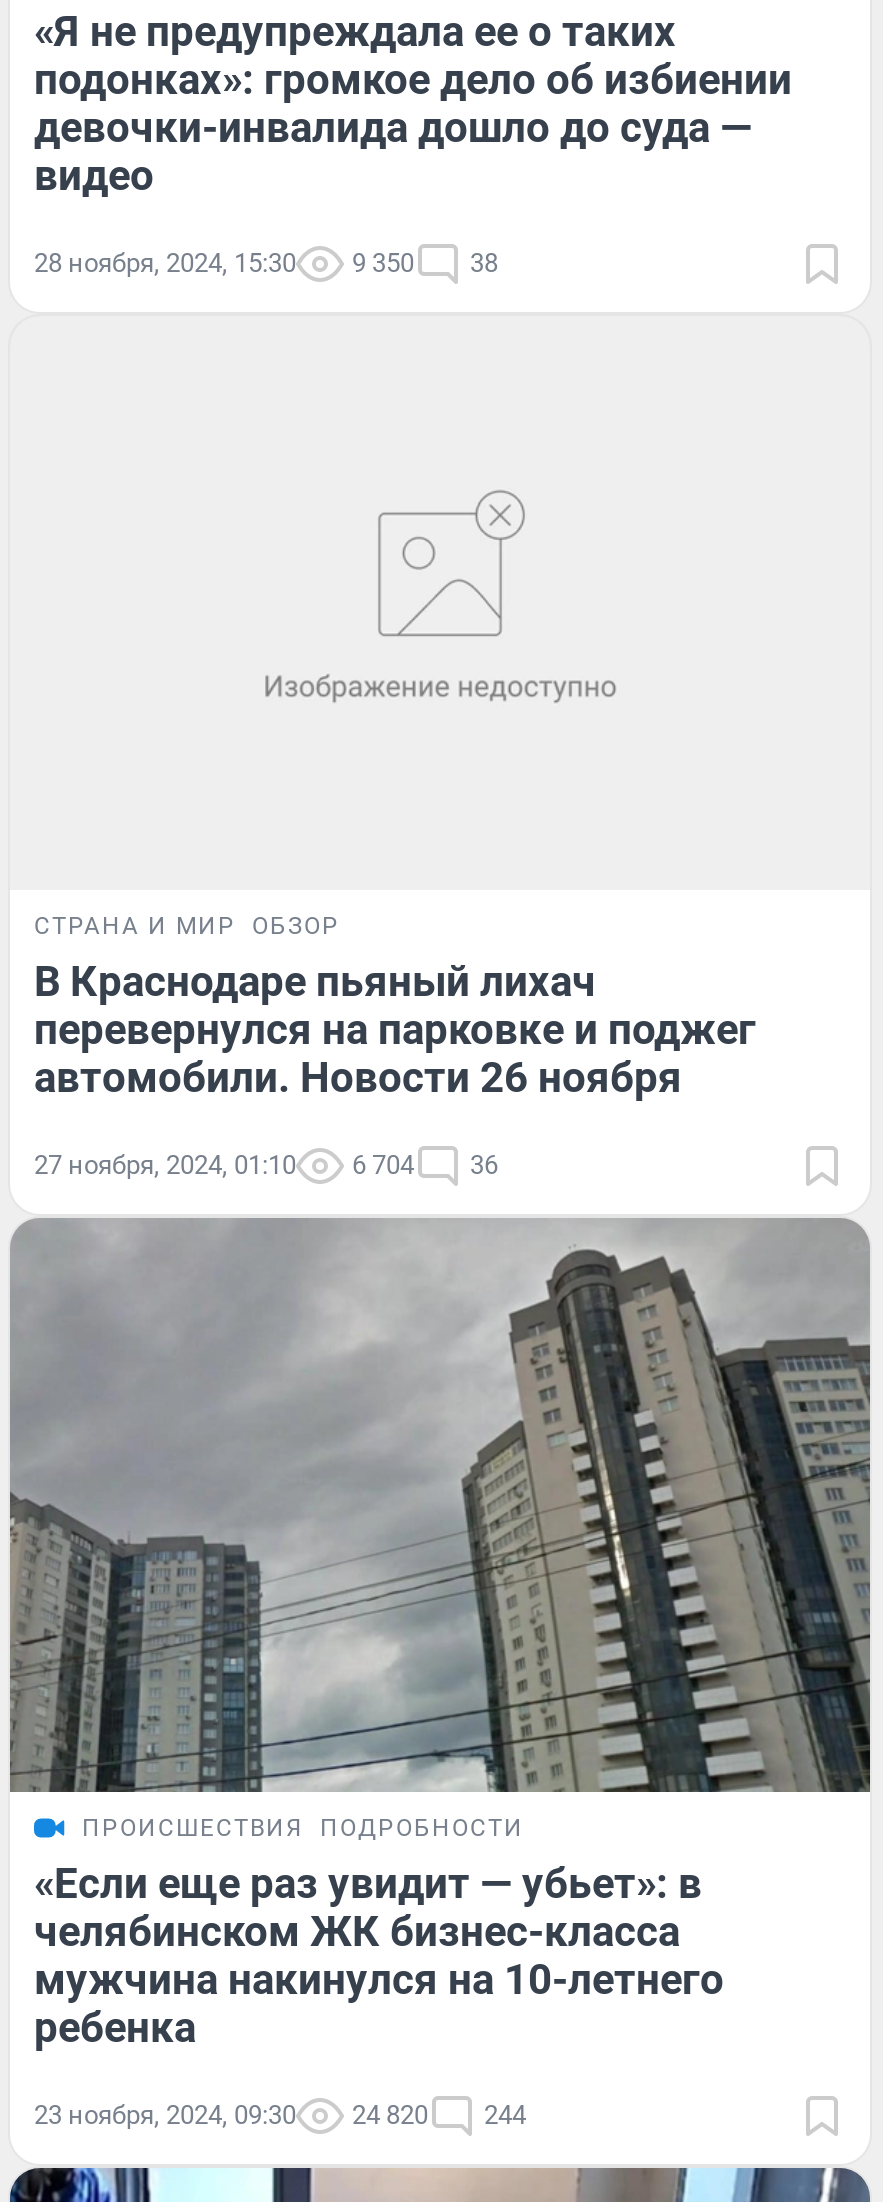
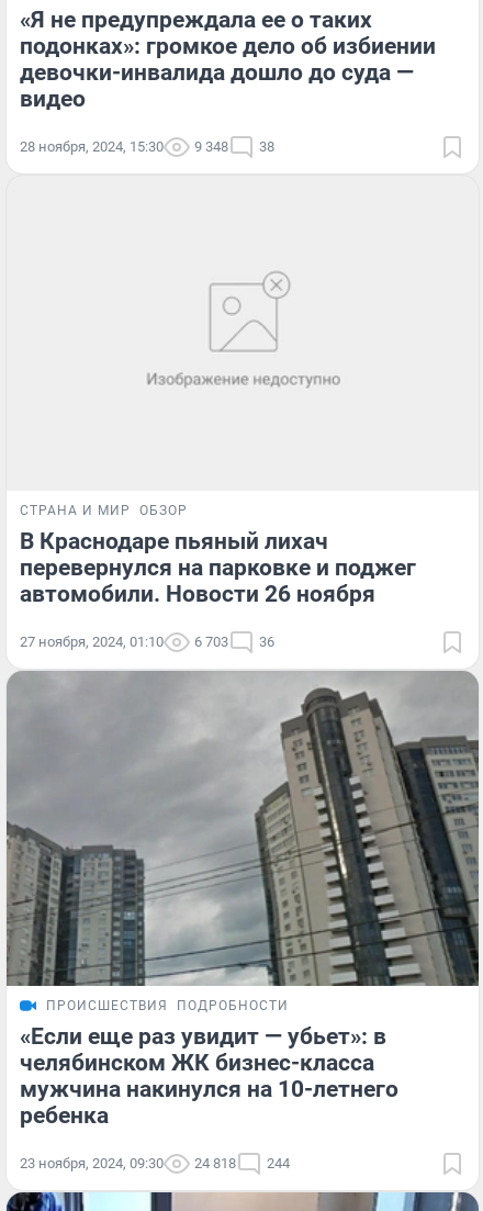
- 28 ноября, 2024, 15:30 9 350 38
+ 28 ноября, 2024, 15:30 9 348 38

- 27 ноября, 2024, 01:10 6 704 36
+ 27 ноября, 2024, 01:10 6 703 36

- 23 ноября, 2024, 09:30 24 820 244
+ 23 ноября, 2024, 09:30 24 818 244
